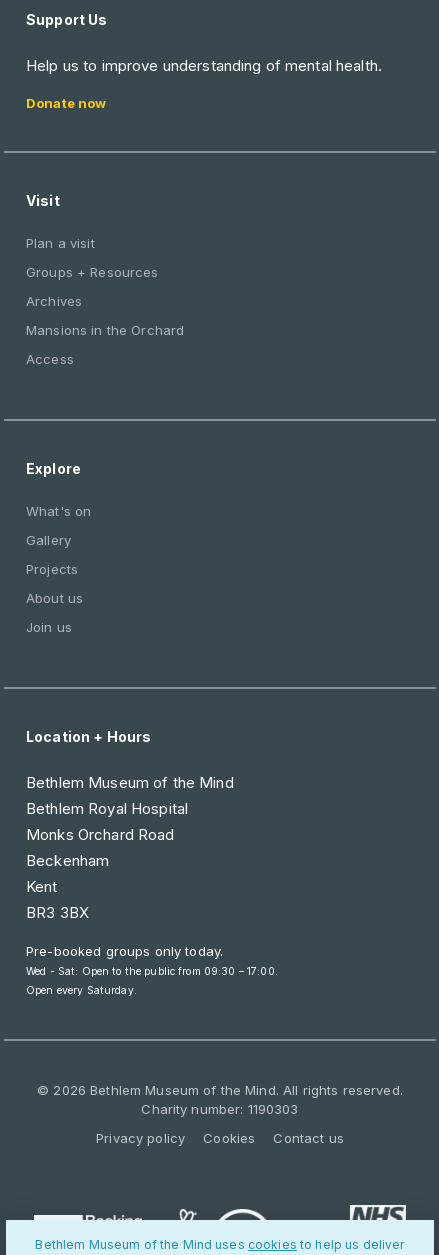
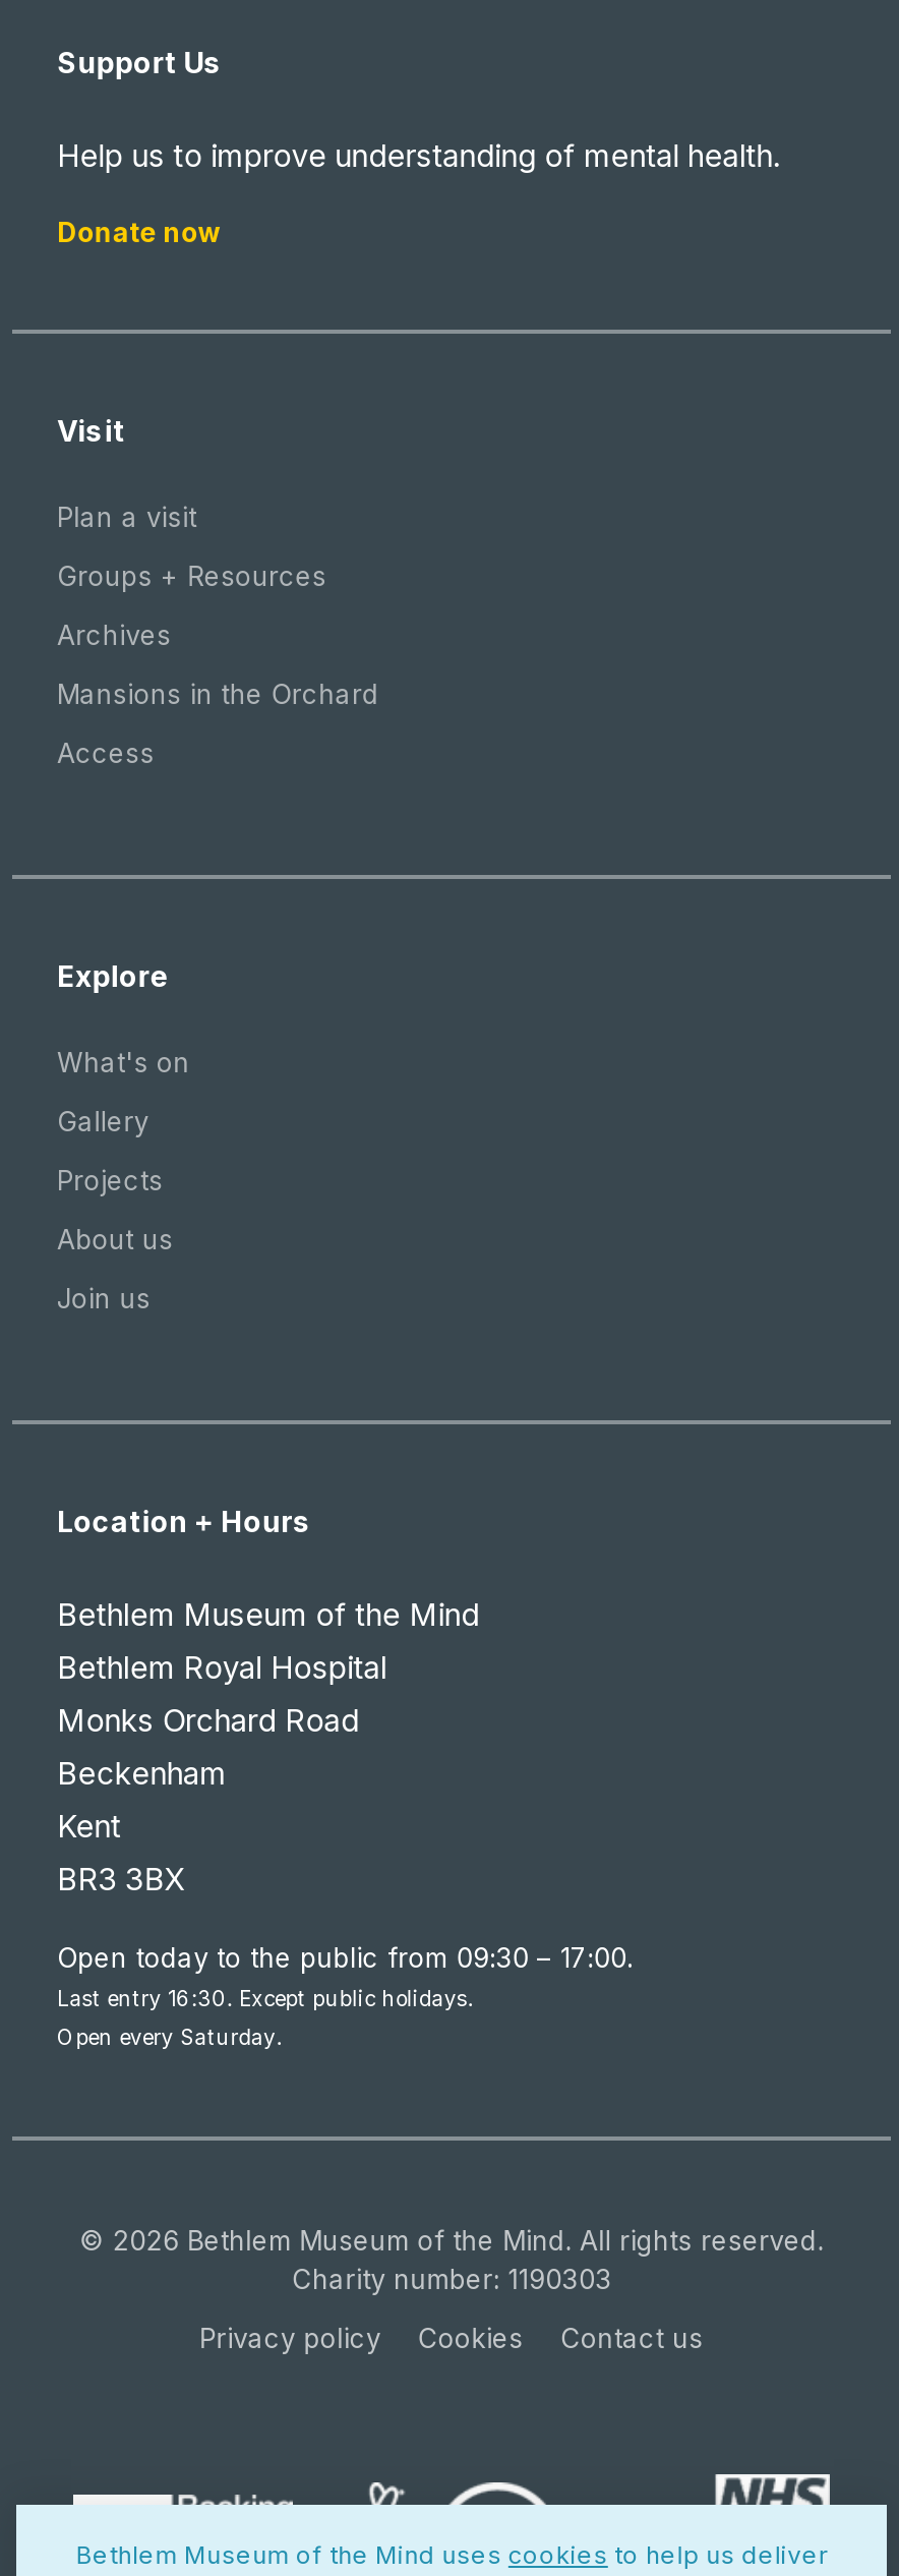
- Pre-booked groups only today.
- Wed - Sat: Open to the public from 09:30 – 17:00.
+ Open today to the public from 09:30 – 17:00.
+ Last entry 16:30. Except public holidays.
